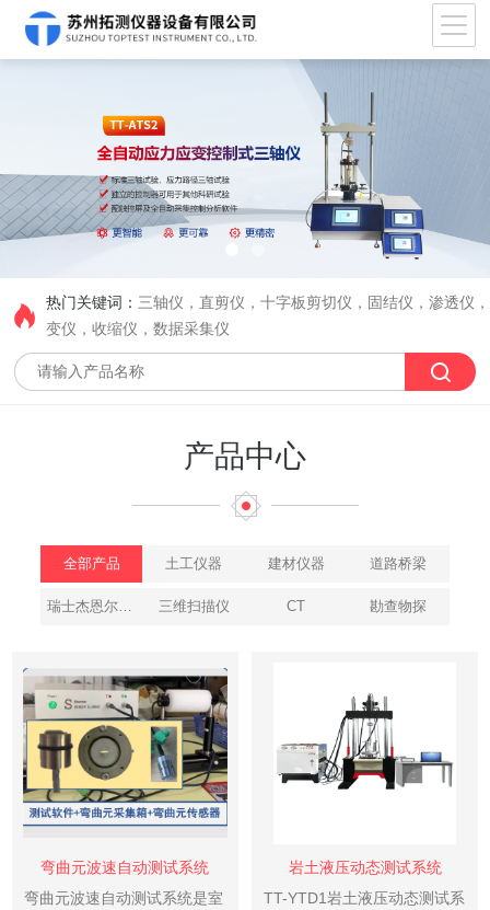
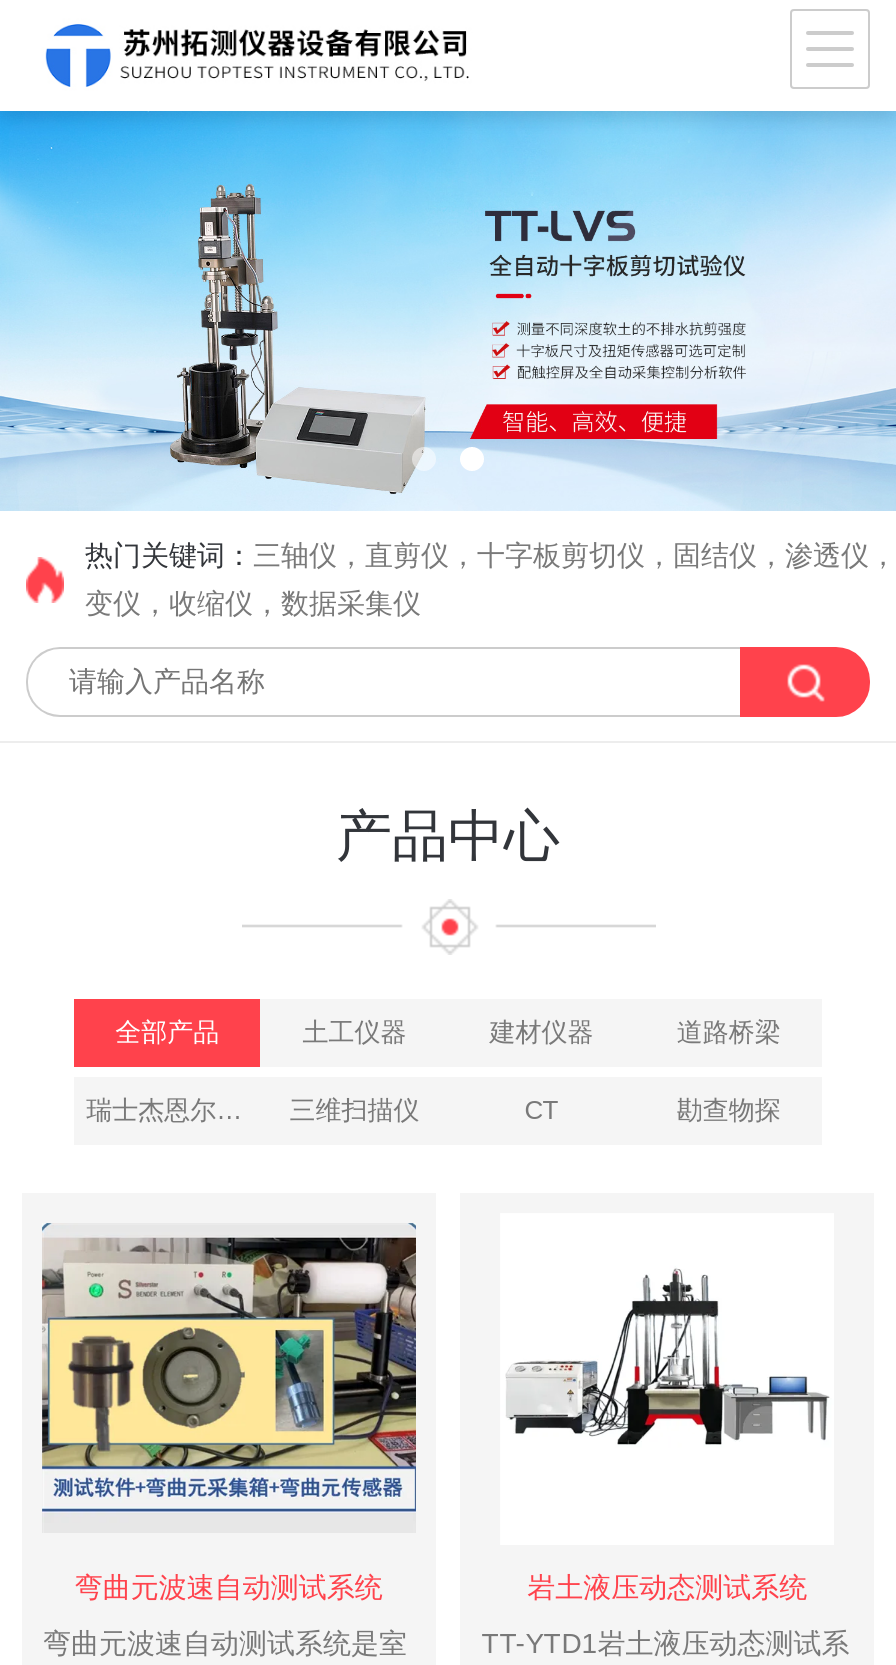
- [image]
+ [image]
